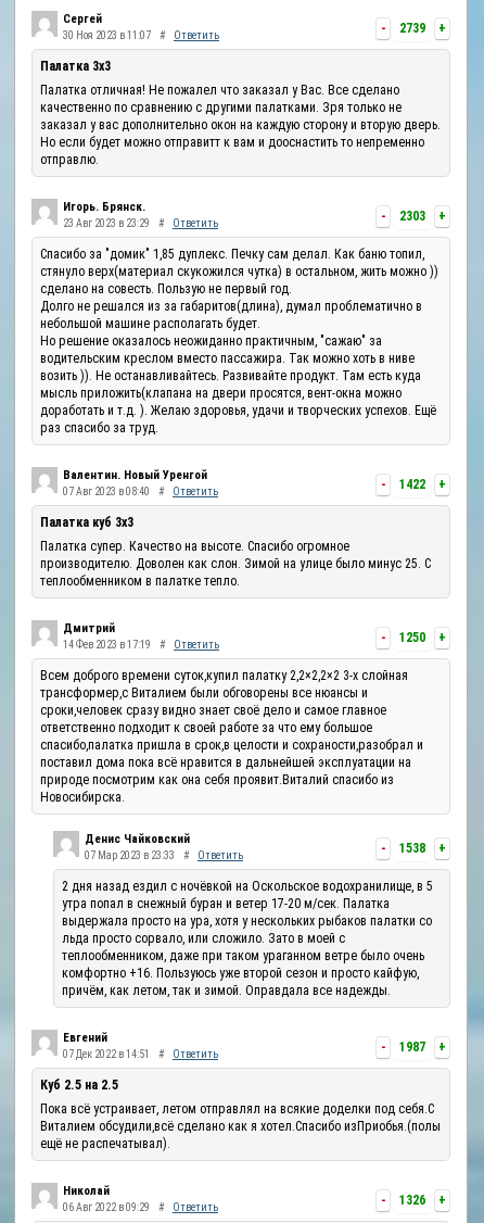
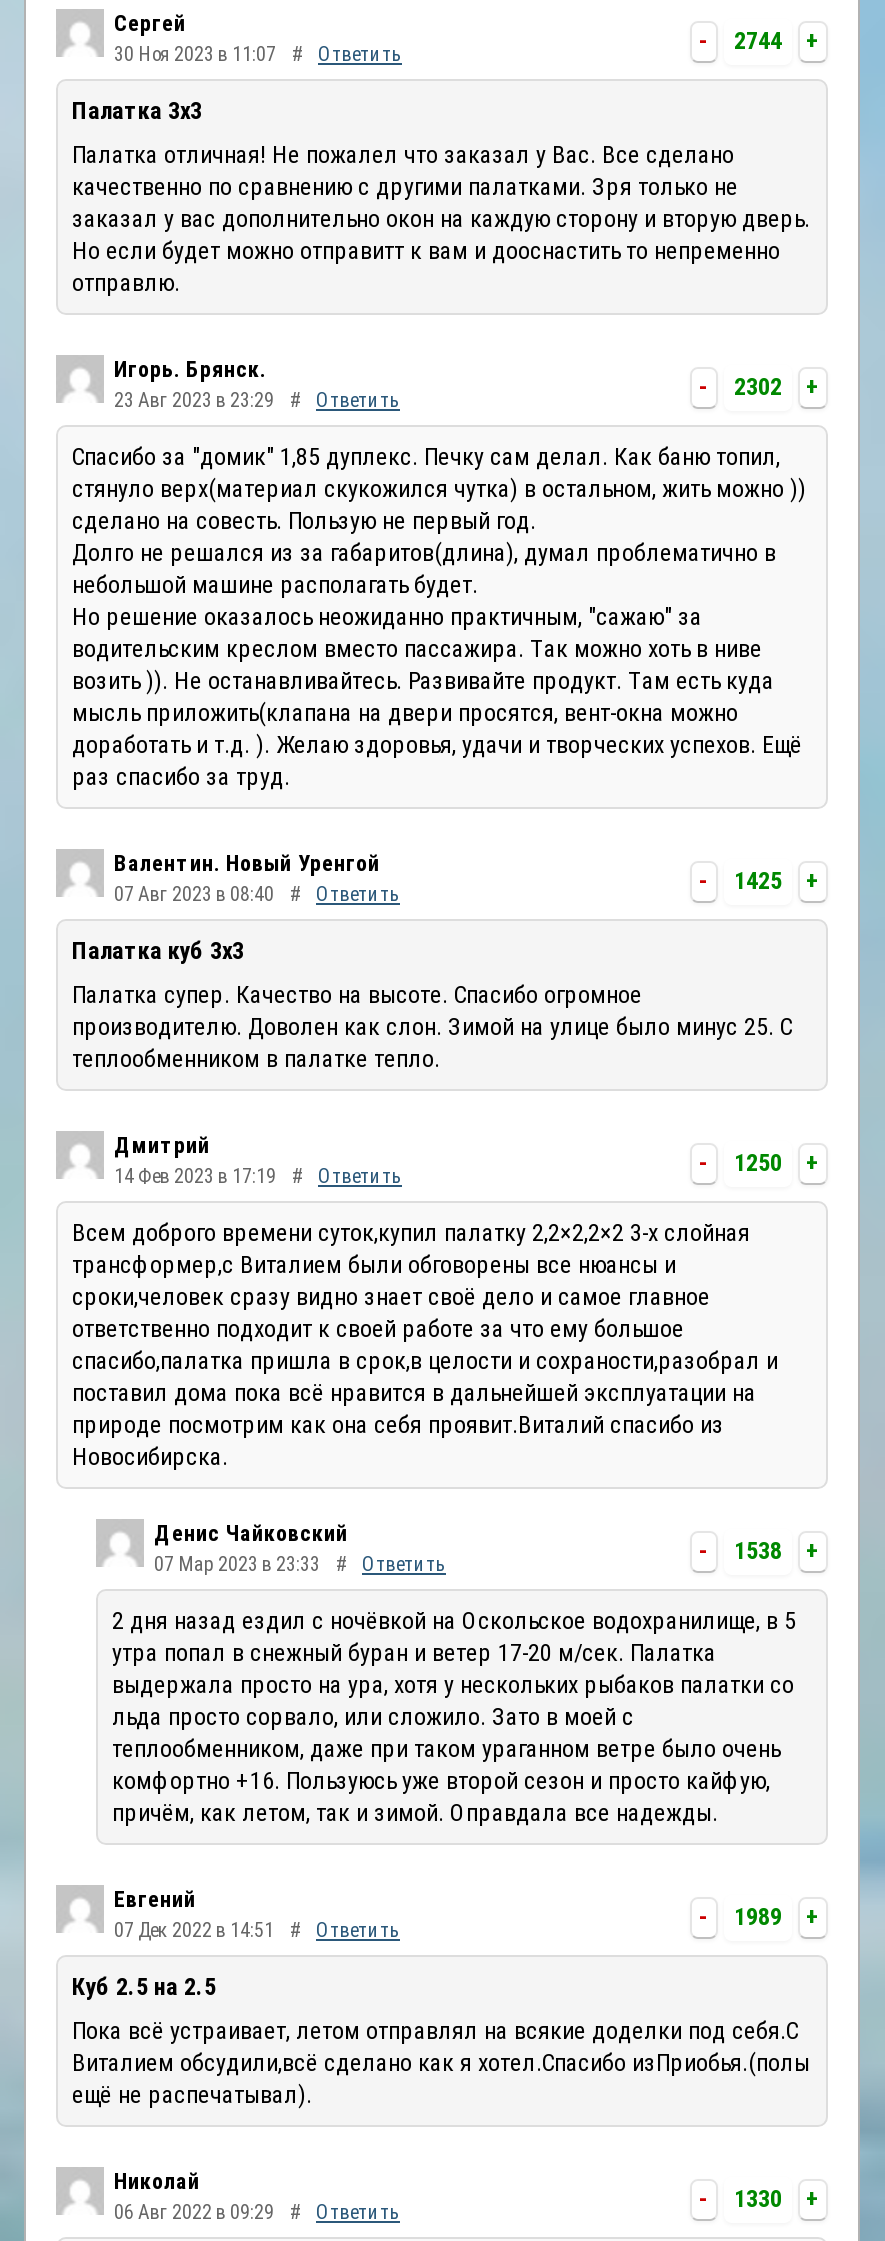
- 2739
+ 2744

- 2303
+ 2302

- 1422
+ 1425

- 1987
+ 1989

- 1326
+ 1330
